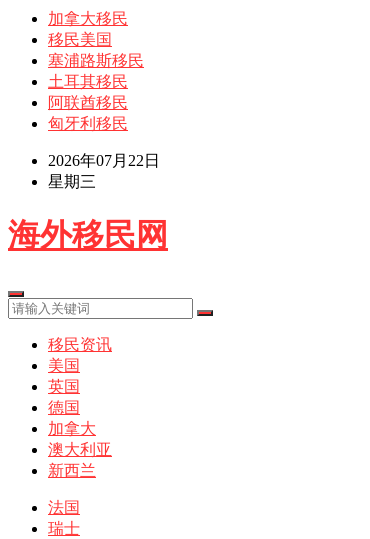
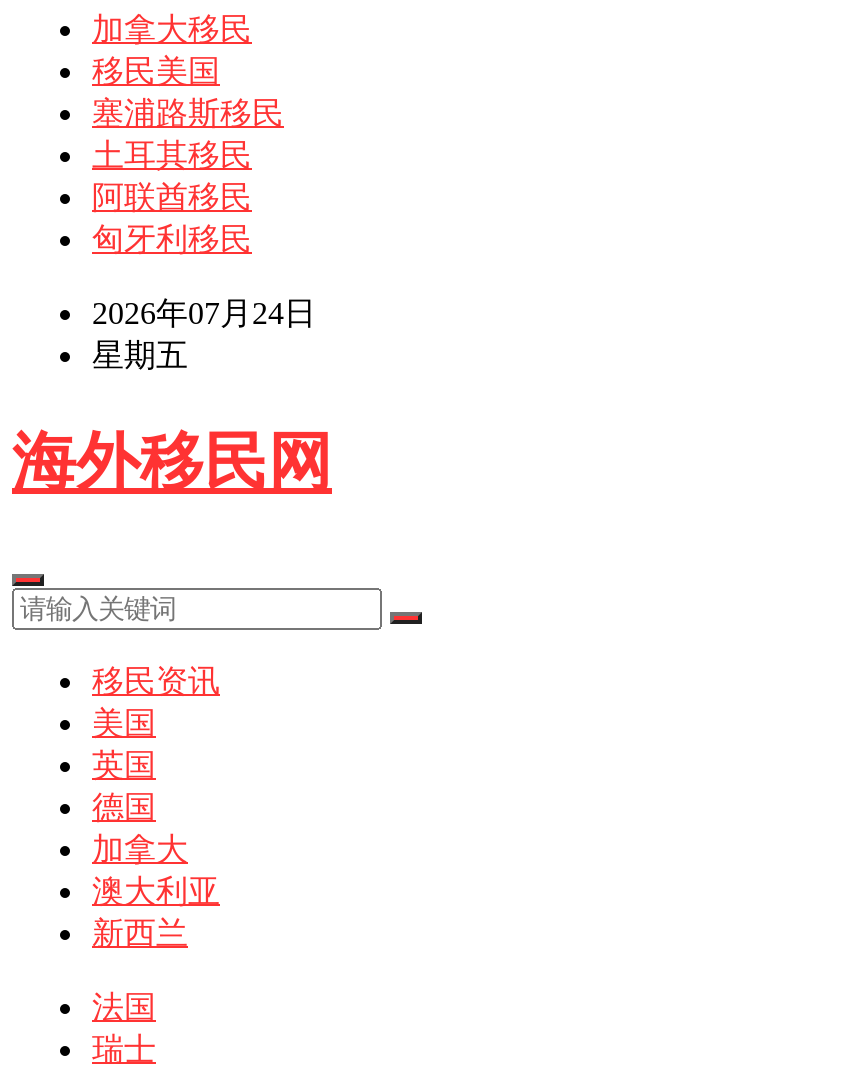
- 2026年07月22日
+ 2026年07月24日

- 星期三
+ 星期五
